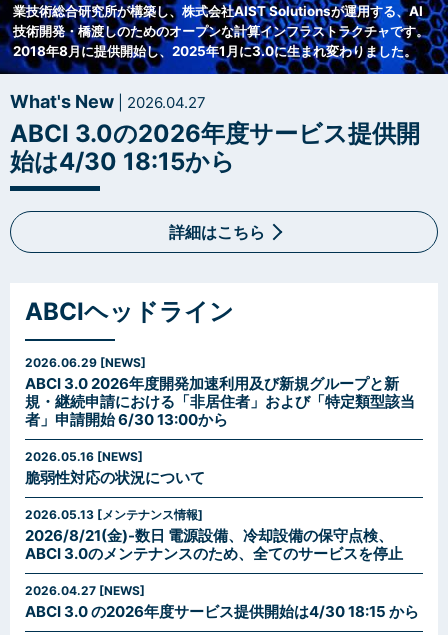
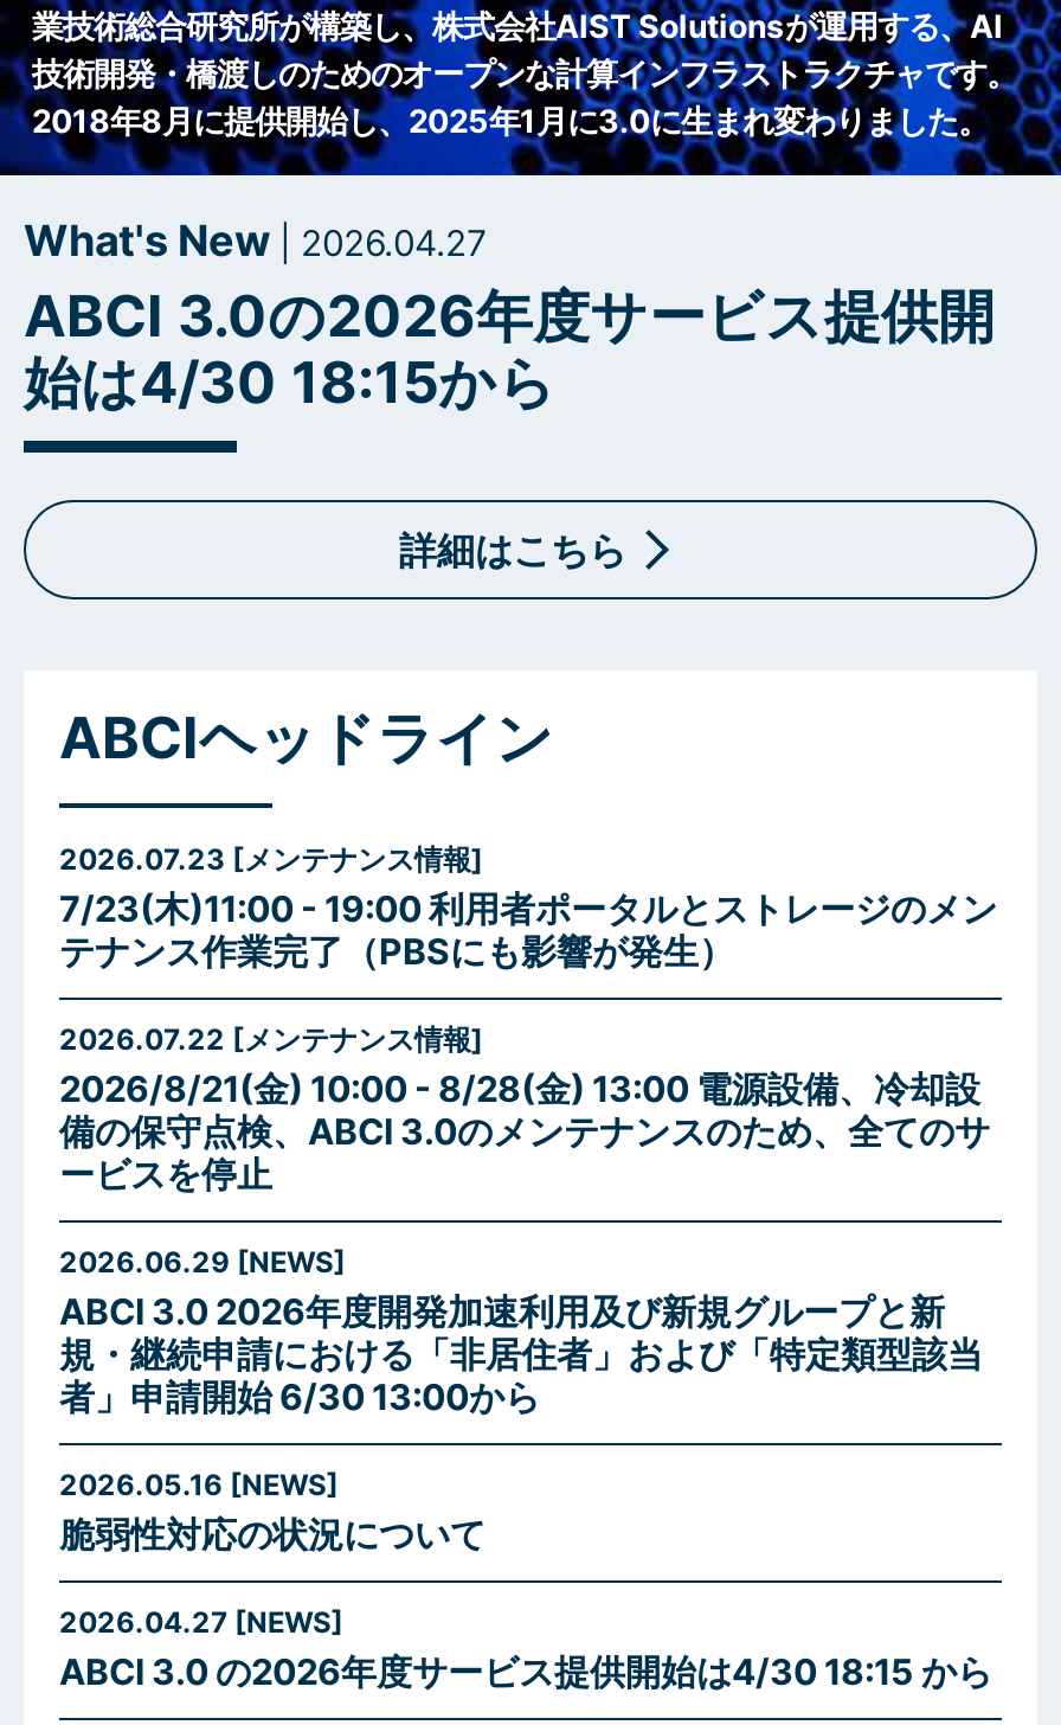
+ 2026.07.23 [メンテナンス情報]
+ 7/23(木)11:00 - 19:00 利用者ポータルとストレージのメン
+ テナンス作業完了（PBSにも影響が発生）
+ 2026.07.22 [メンテナンス情報]
+ 2026/8/21(金) 10:00 - 8/28(金) 13:00 電源設備、冷却設
+ 備の保守点検、ABCI 3.0のメンテナンスのため、全てのサ
+ ービスを停止

moved down: 2026.06.29 [NEWS] | ABCI 3.0 2026年度開発加速利用及び新規グループと新 | 規・継続申請における「非居住者」および「特定類型該当 | 者」申請開始 6/30 13:00から | 2026.05.16 [NEWS] | 脆弱性対応の状況について

- 2026.05.13 [メンテナンス情報]
- 2026/8/21(金)-数日 電源設備、冷却設備の保守点検、
- ABCI 3.0のメンテナンスのため、全てのサービスを停止
